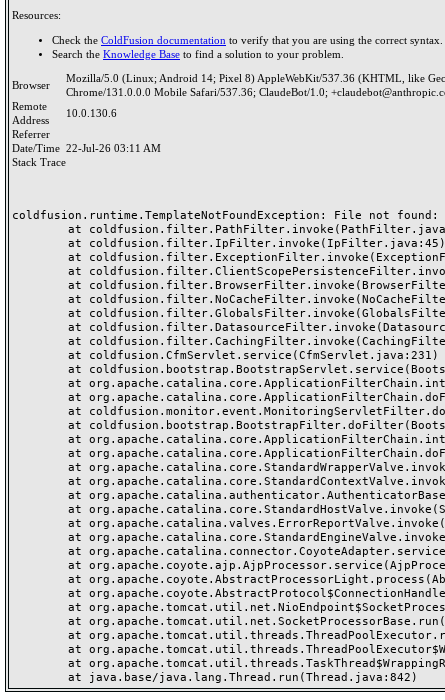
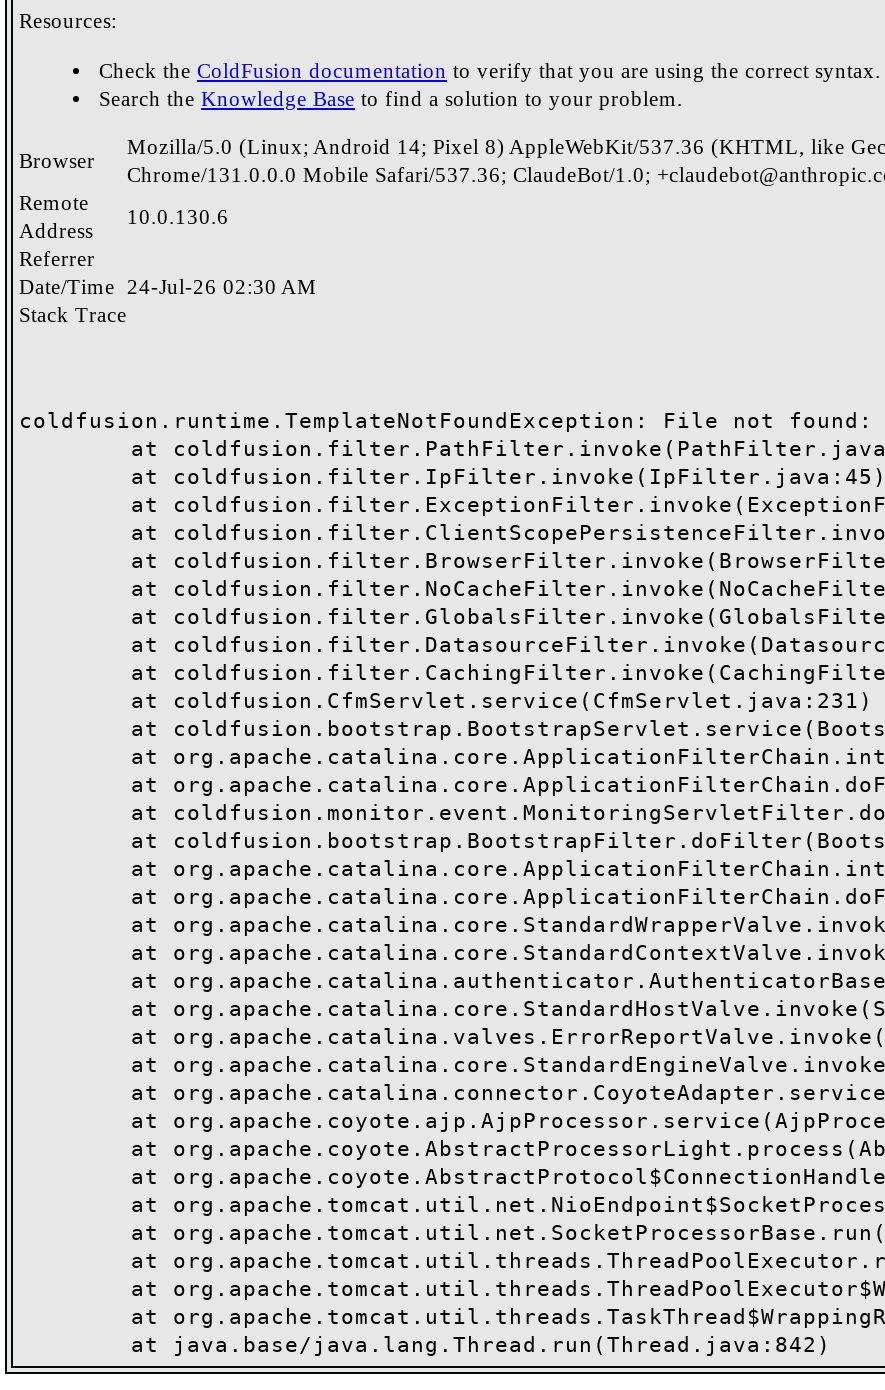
- Date/Time 22-Jul-26 03:11 AM
+ Date/Time 24-Jul-26 02:30 AM
